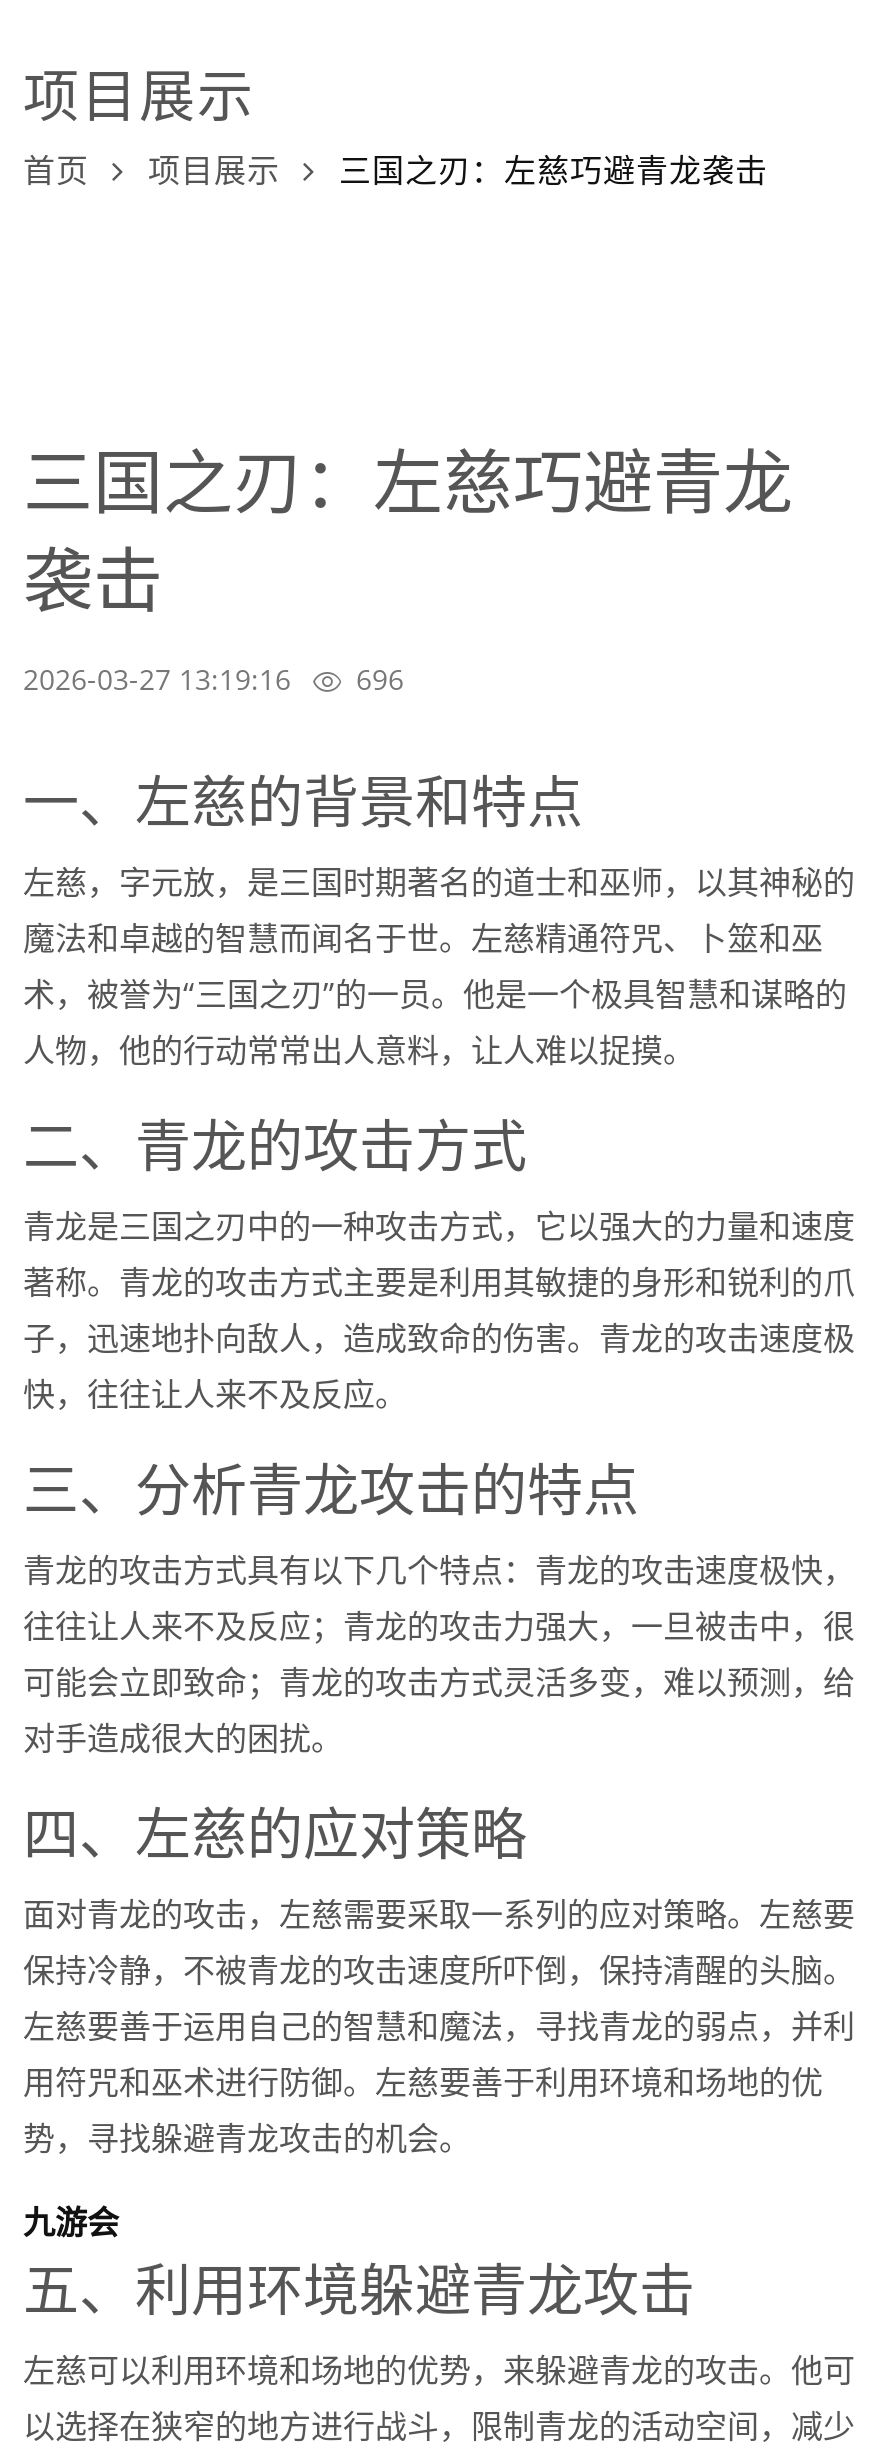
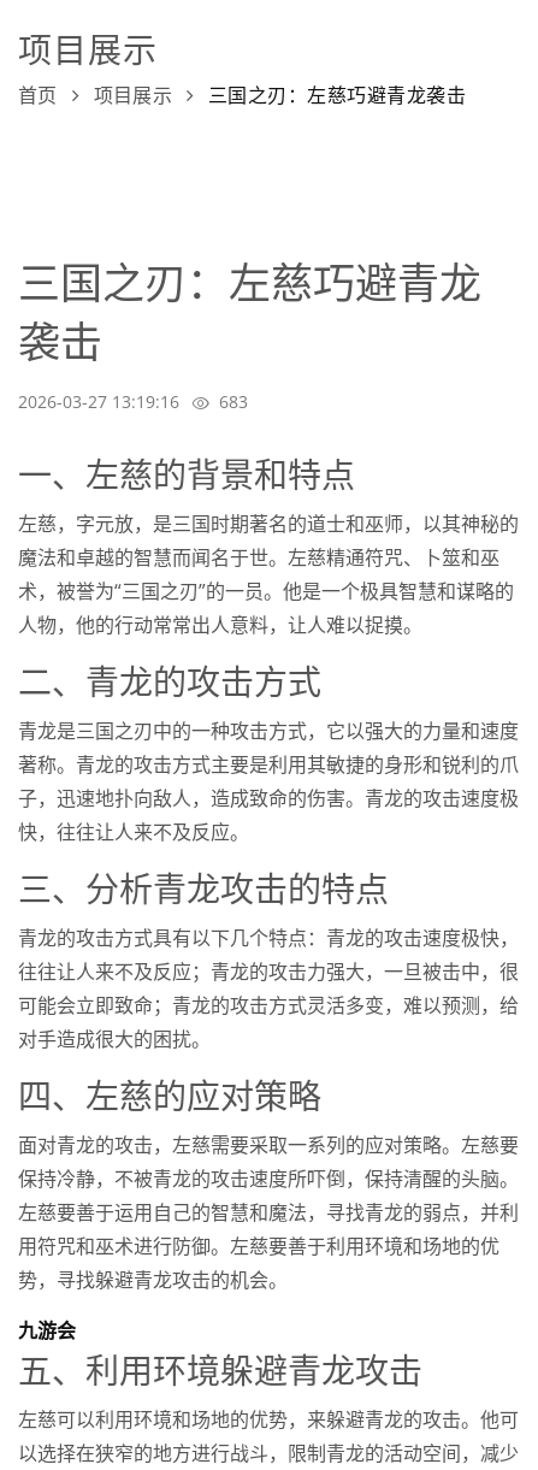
- 2026-03-27 13:19:16 696
+ 2026-03-27 13:19:16 683
